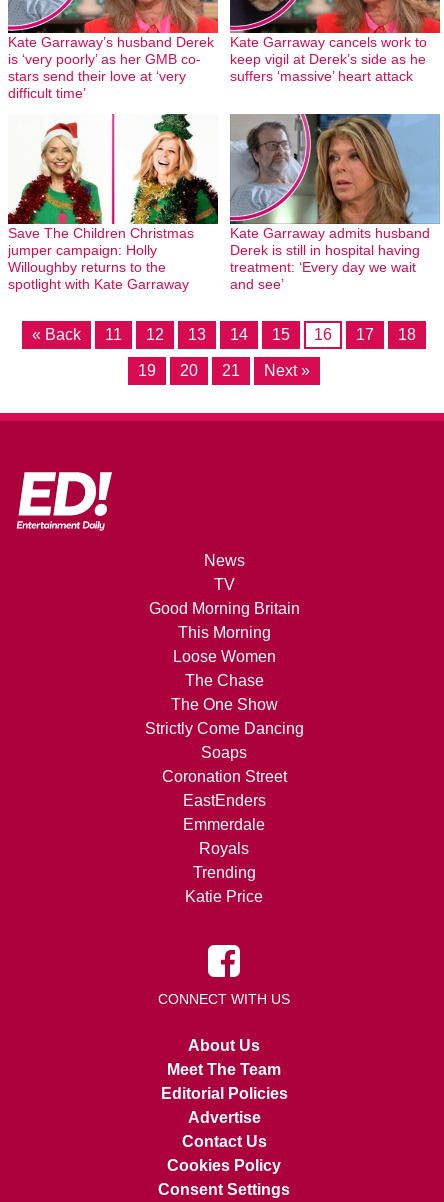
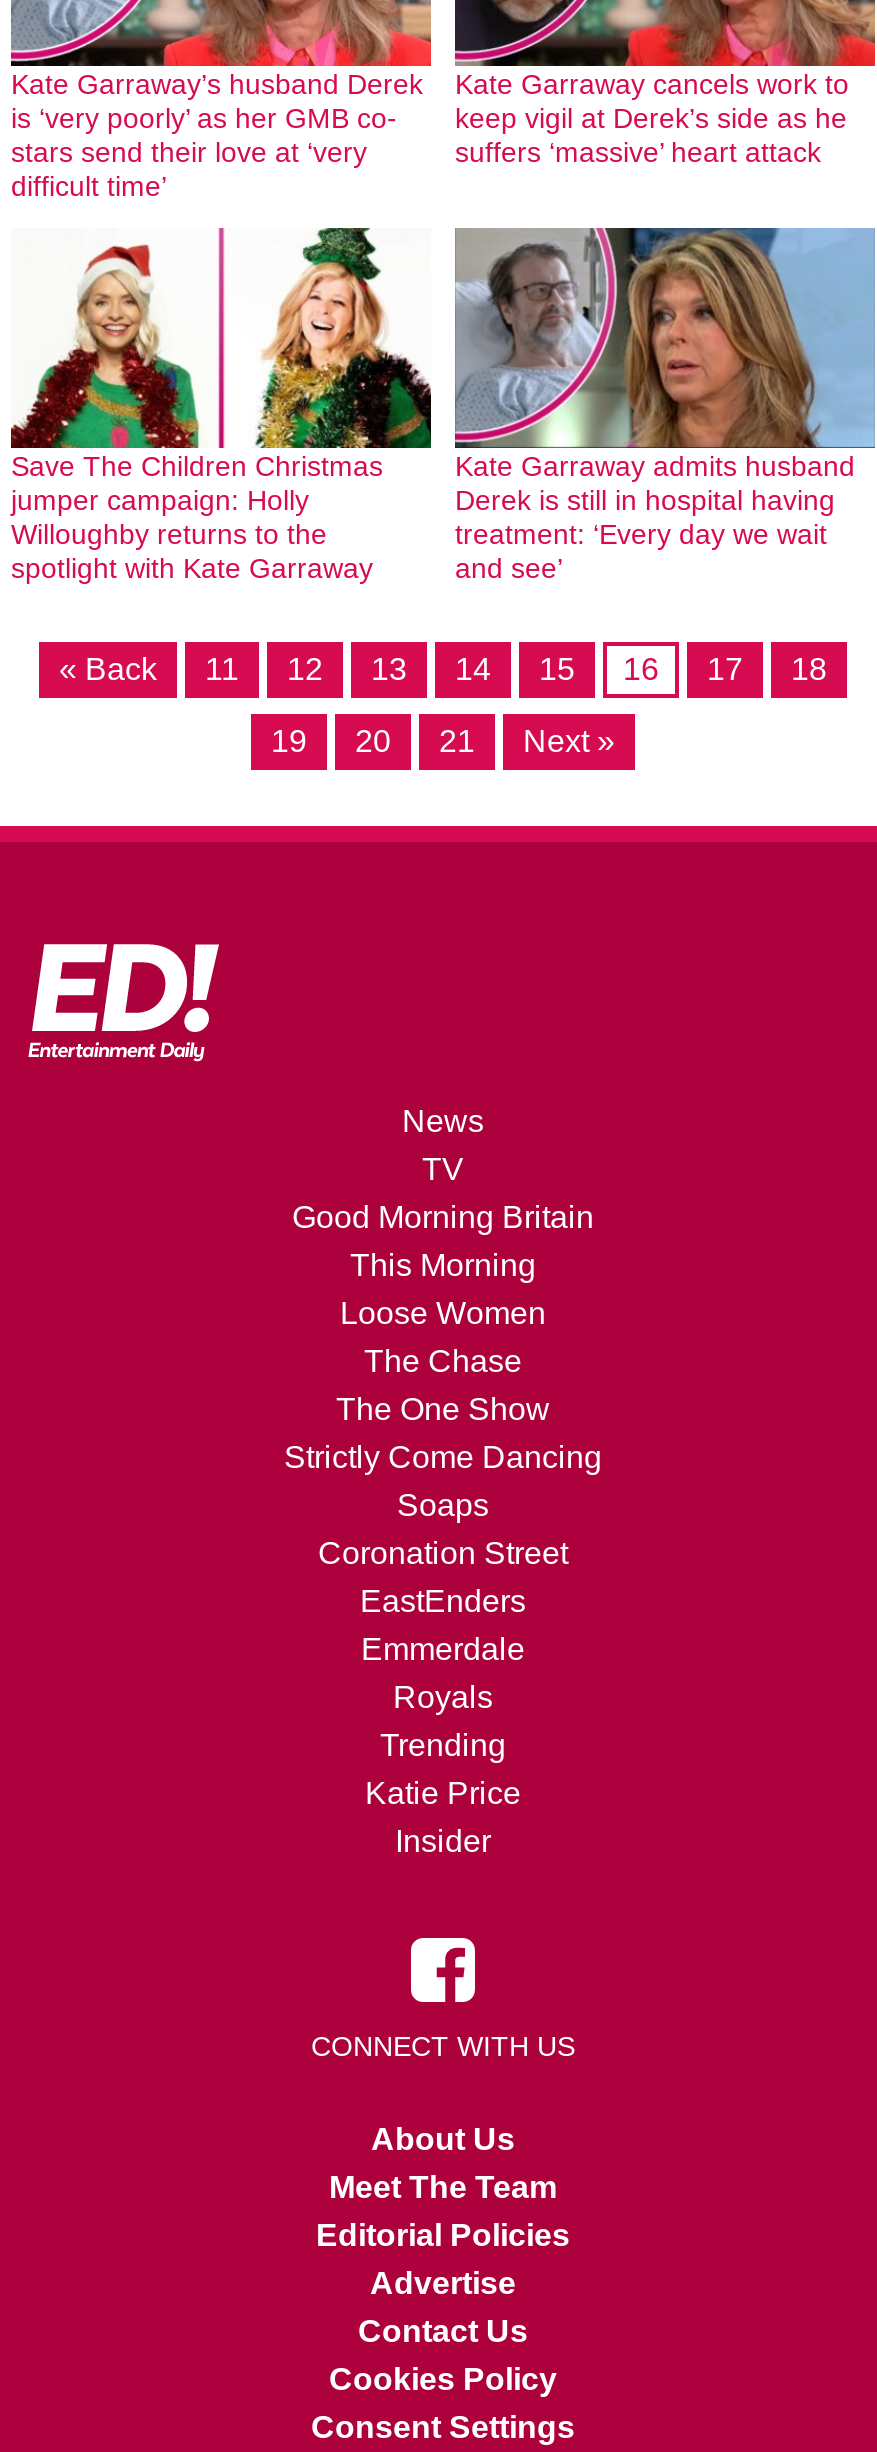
+ Insider
